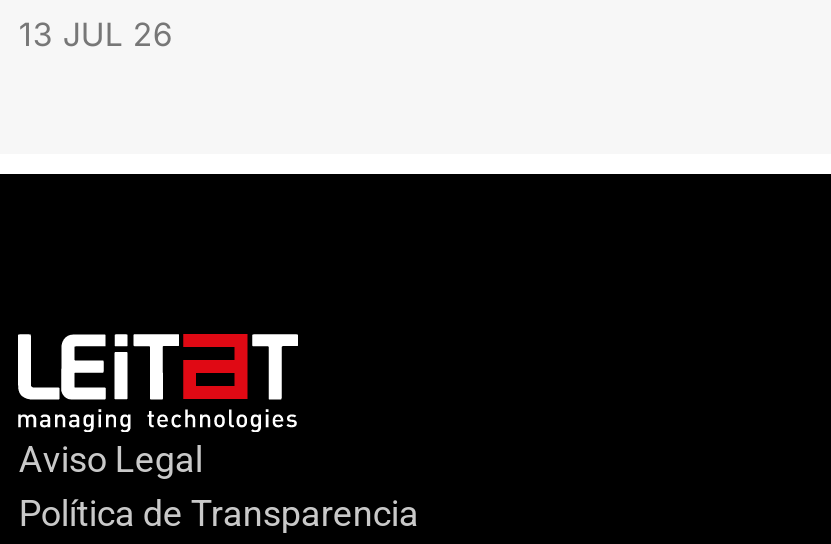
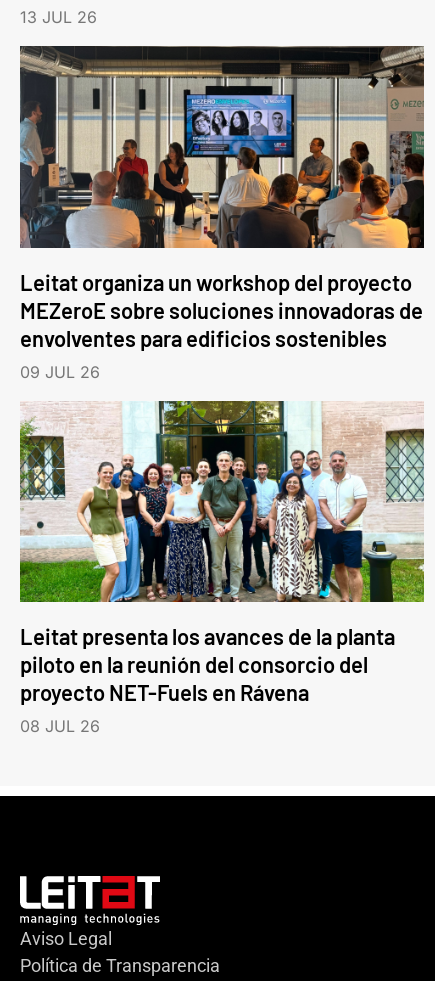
+ [image]
+ Leitat organiza un workshop del proyecto
+ MEZeroE sobre soluciones innovadoras de
+ envolventes para edificios sostenibles
+ 09 JUL 26

+ [image]
+ Leitat presenta los avances de la planta
+ piloto en la reunión del consorcio del
+ proyecto NET-Fuels en Rávena
+ 08 JUL 26
